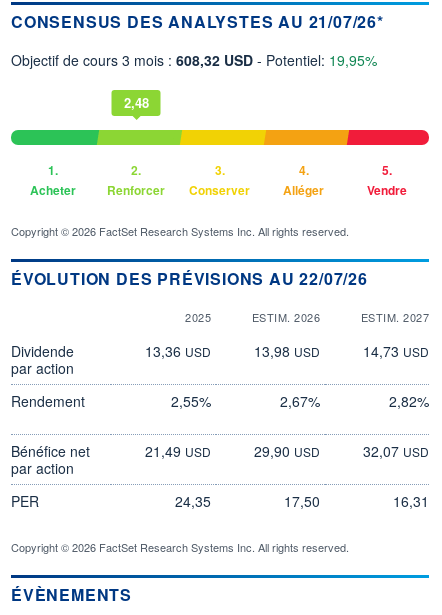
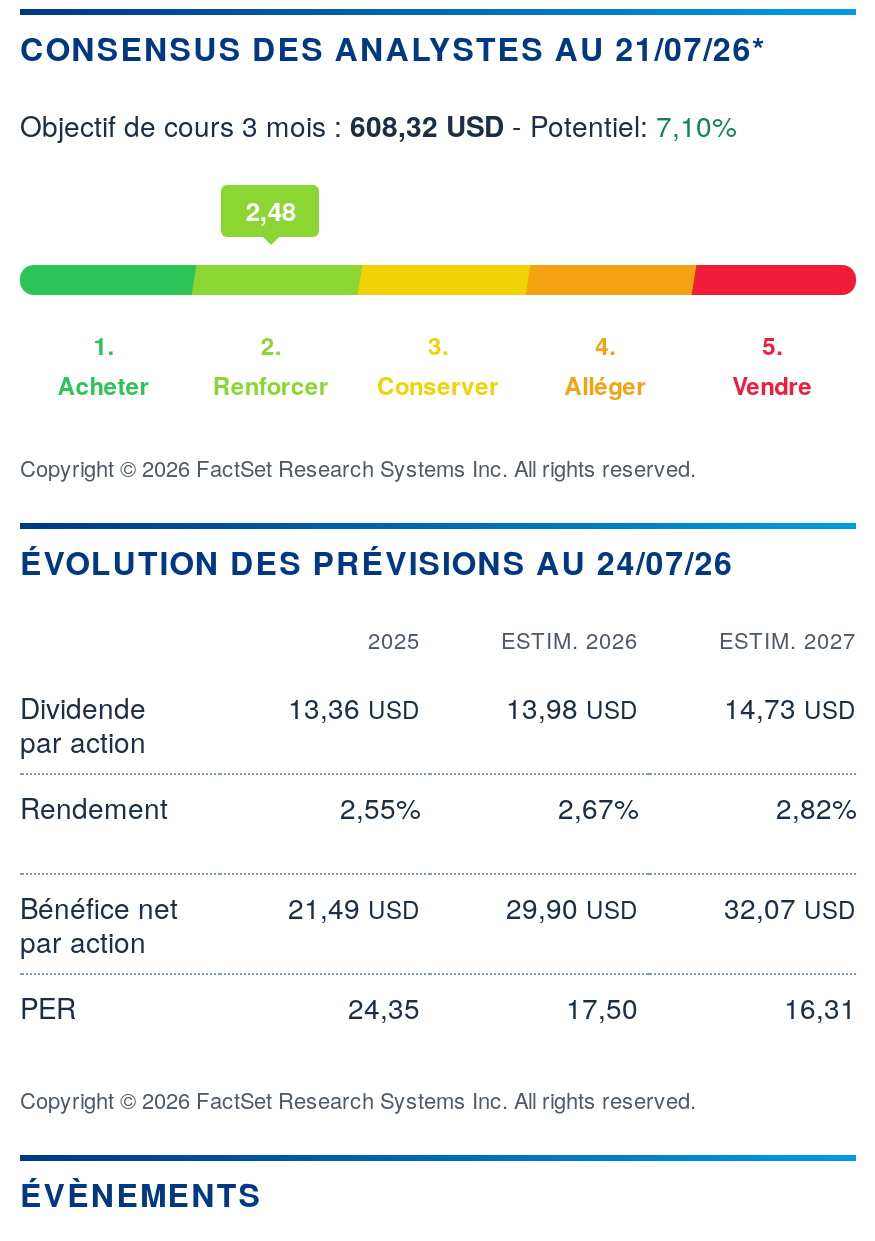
- Objectif de cours 3 mois : 608,32 USD - Potentiel: 19,95%
+ Objectif de cours 3 mois : 608,32 USD - Potentiel: 7,10%

- ÉVOLUTION DES PRÉVISIONS AU 22/07/26
+ ÉVOLUTION DES PRÉVISIONS AU 24/07/26
